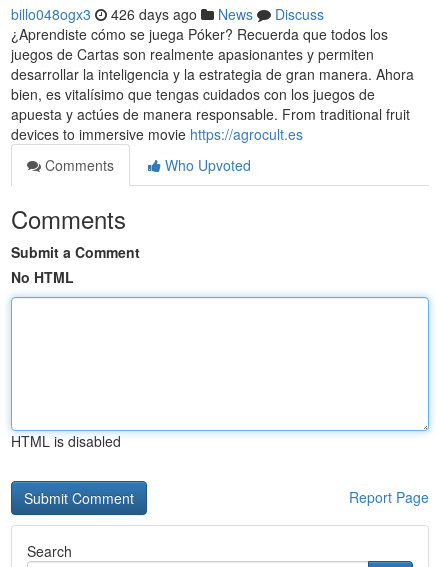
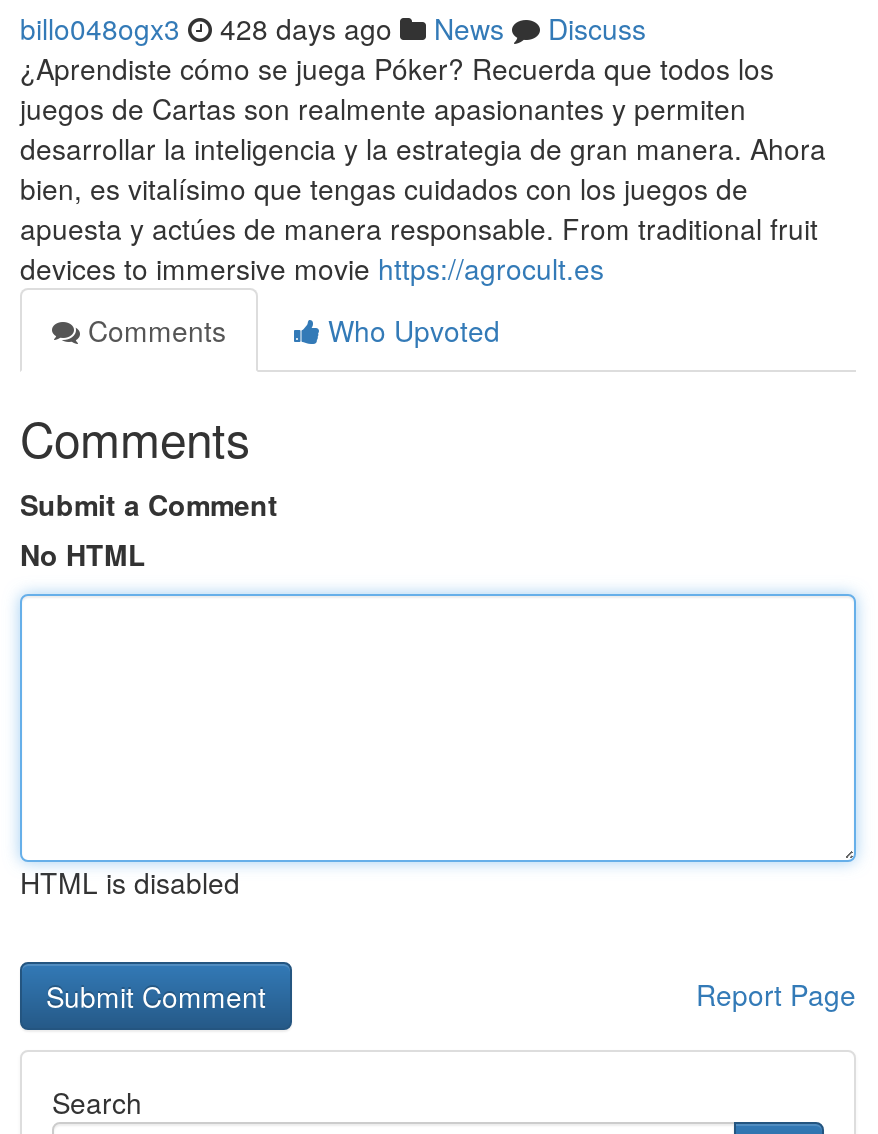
- billo048ogx3 426 days ago News Discuss
+ billo048ogx3 428 days ago News Discuss
